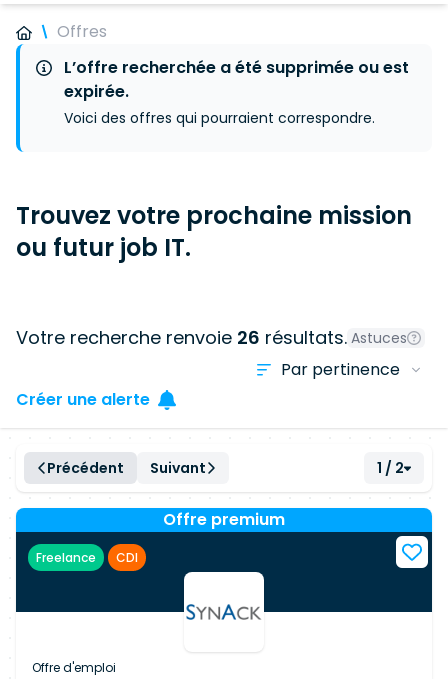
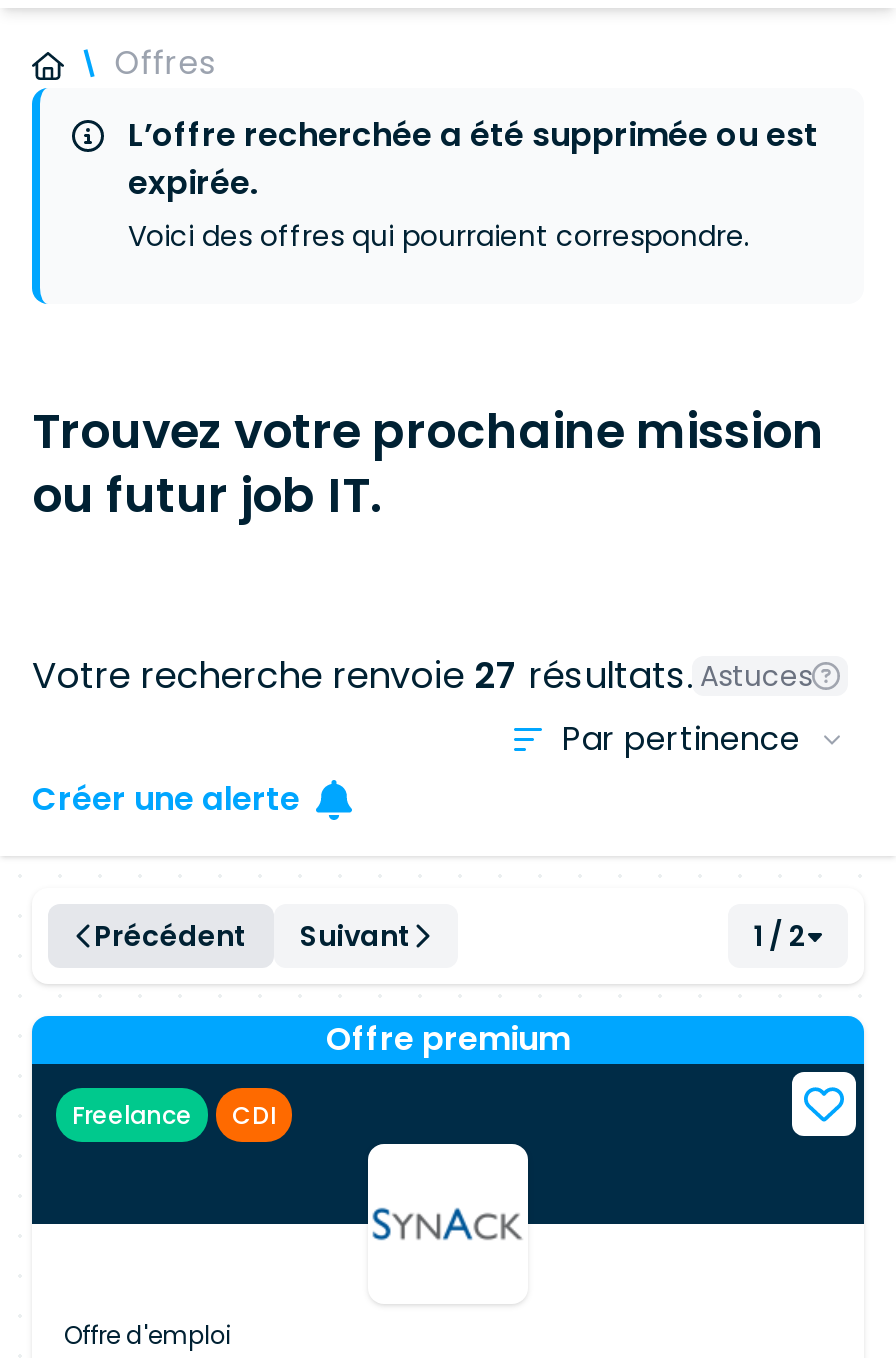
- Votre recherche renvoie 26 résultats. Astuces
+ Votre recherche renvoie 27 résultats. Astuces
